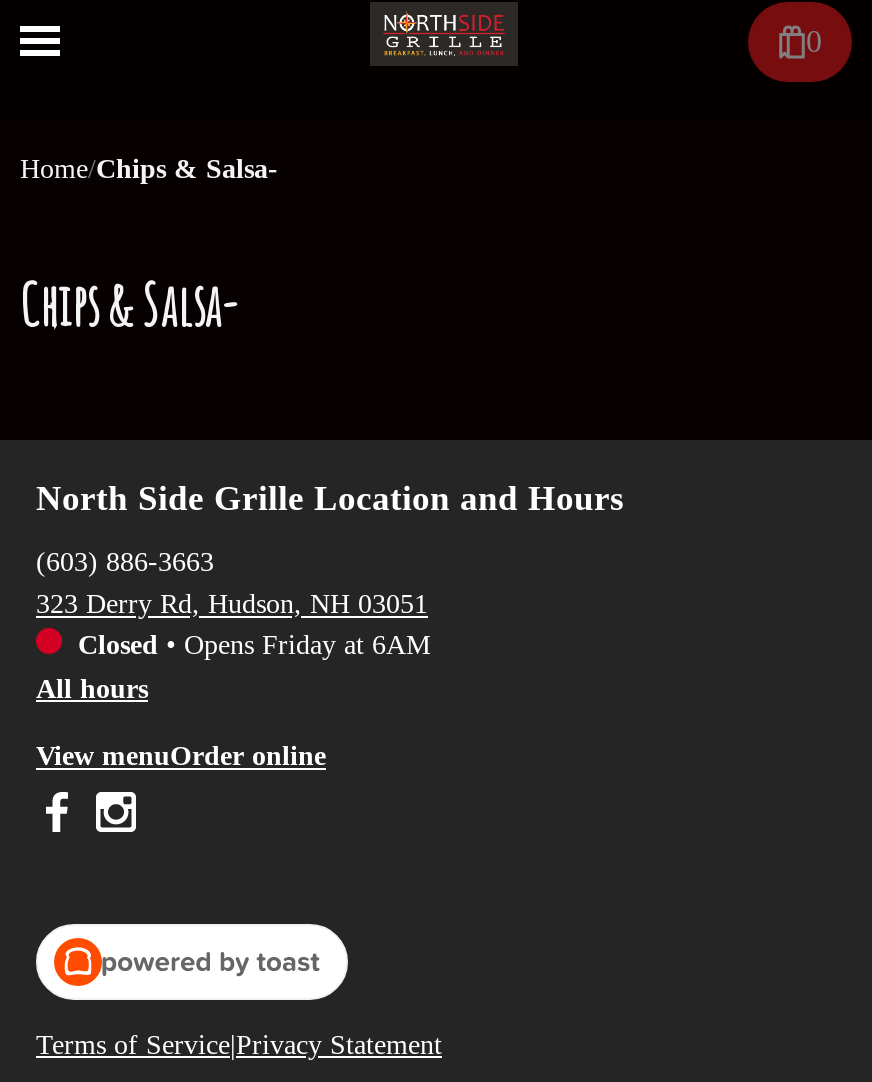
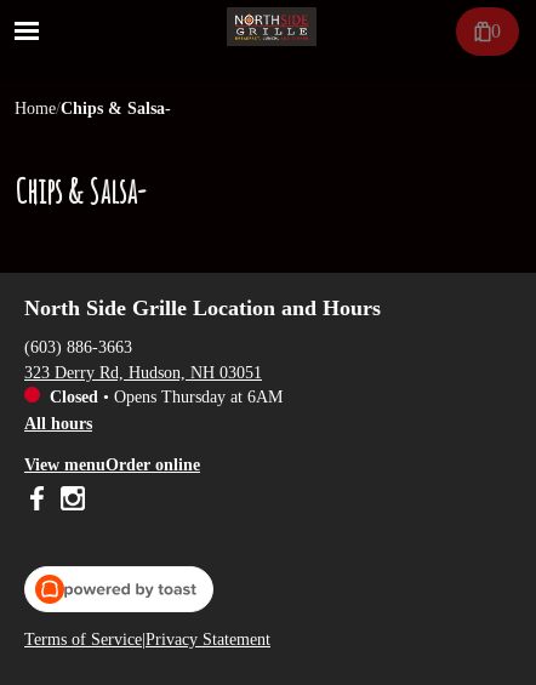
- Closed • Opens Friday at 6AM
+ Closed • Opens Thursday at 6AM
